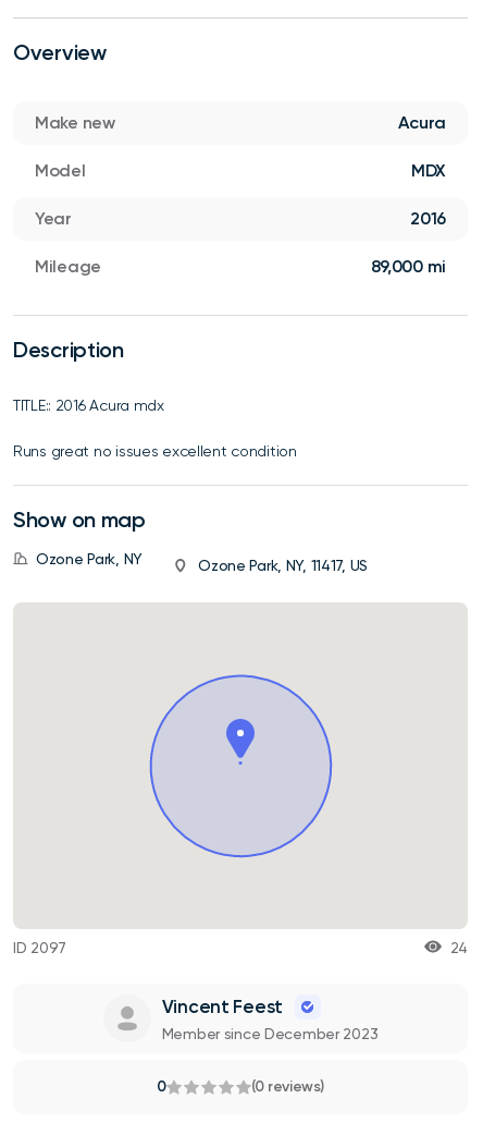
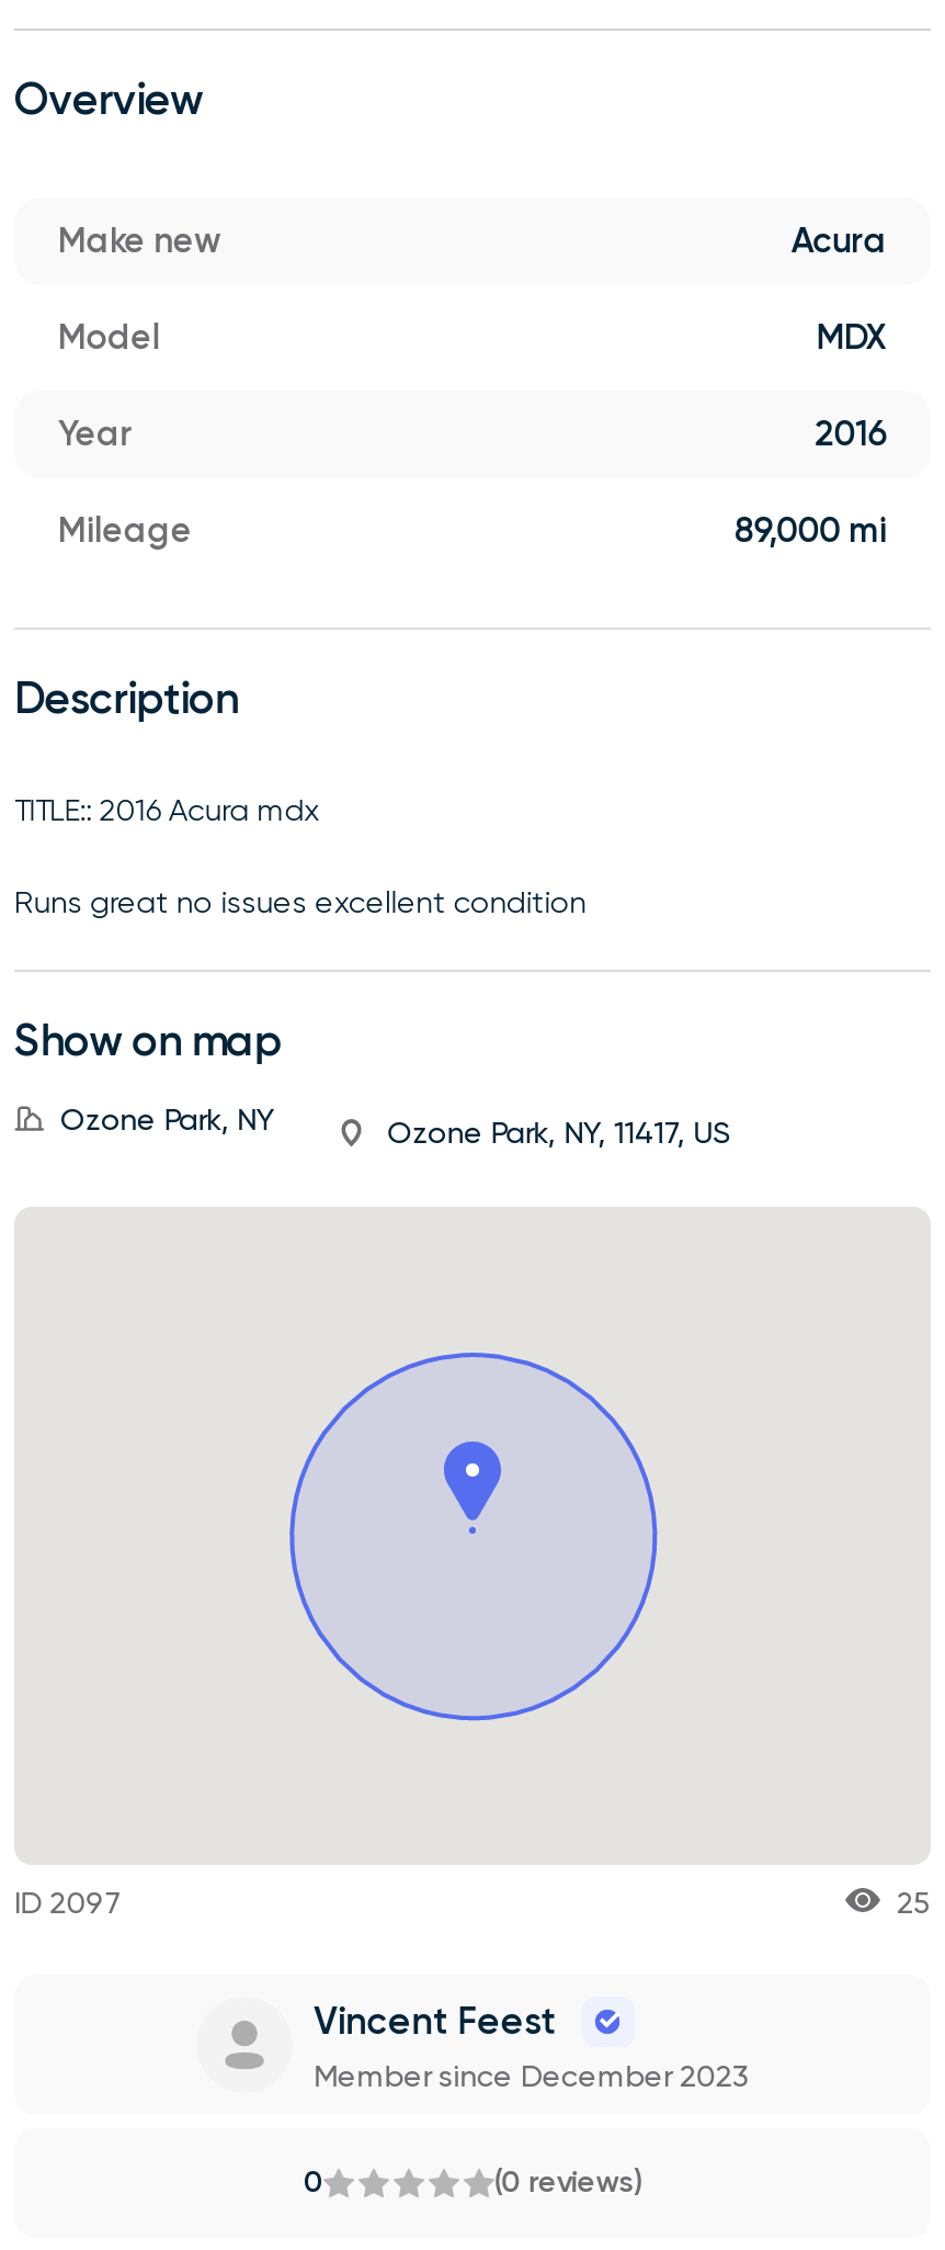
- 24
+ 25
